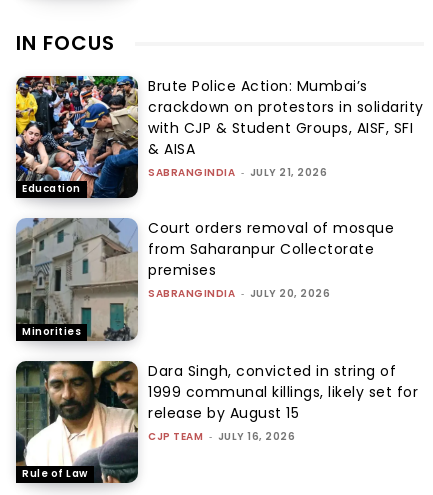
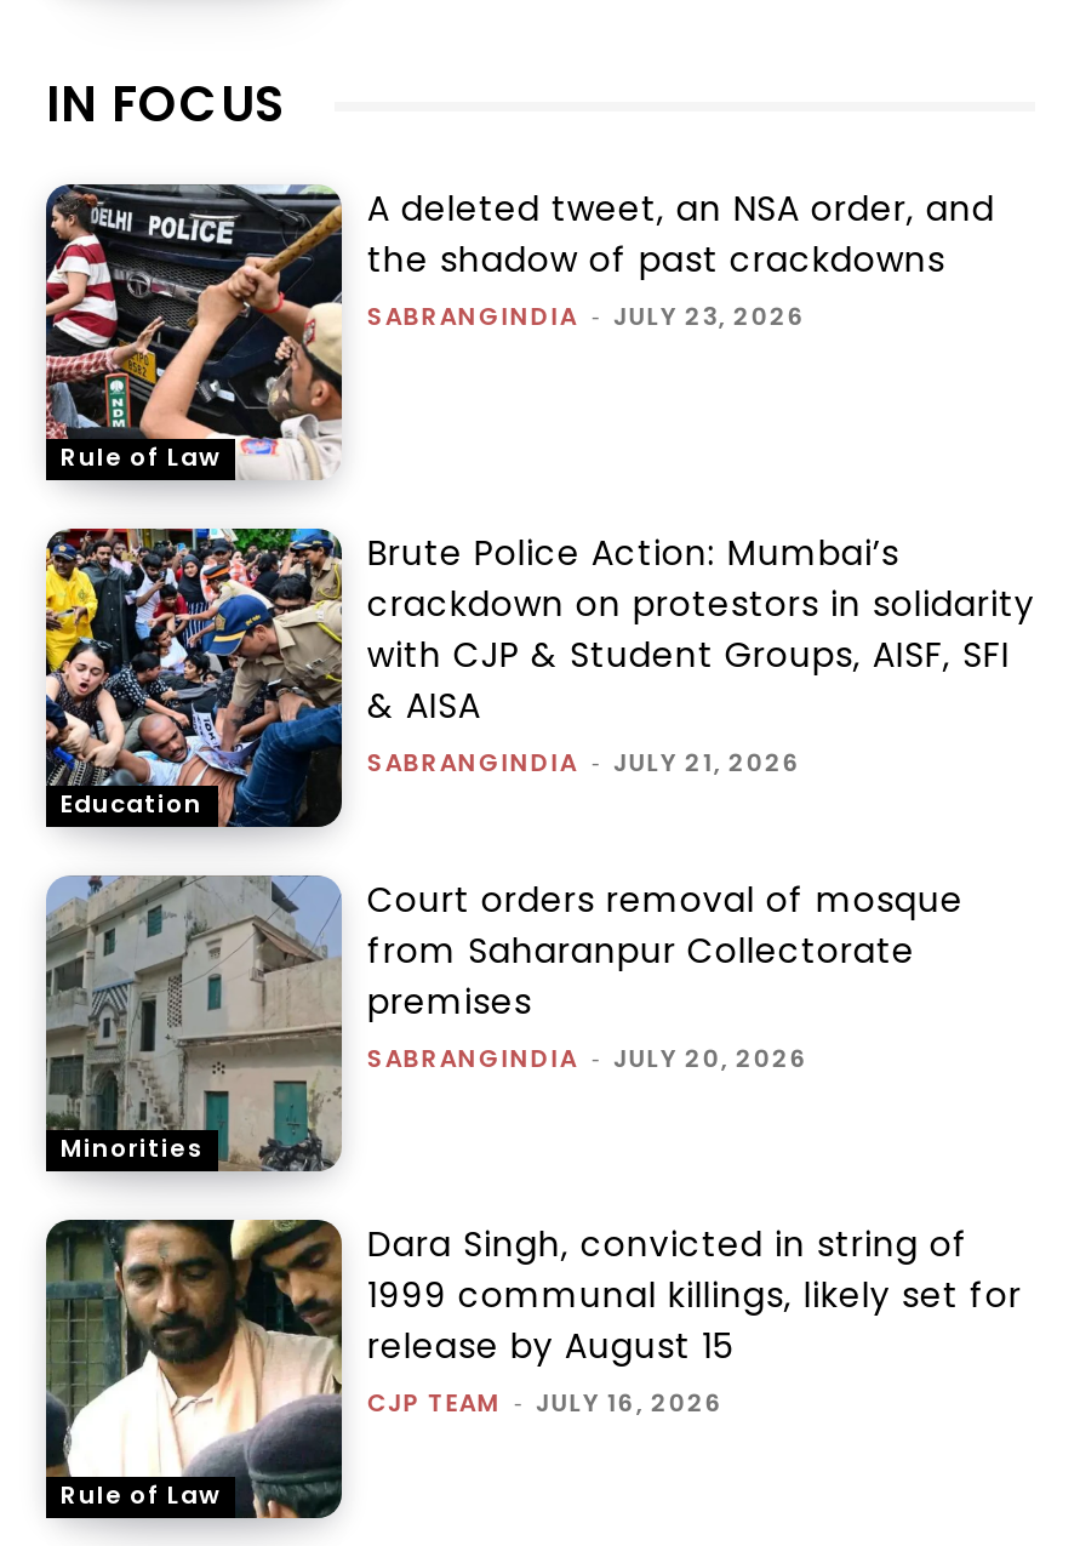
+ [image]
+ Rule of Law

+ A deleted tweet, an NSA order, and
+ the shadow of past crackdowns
+ SABRANGINDIA - JULY 23, 2026
